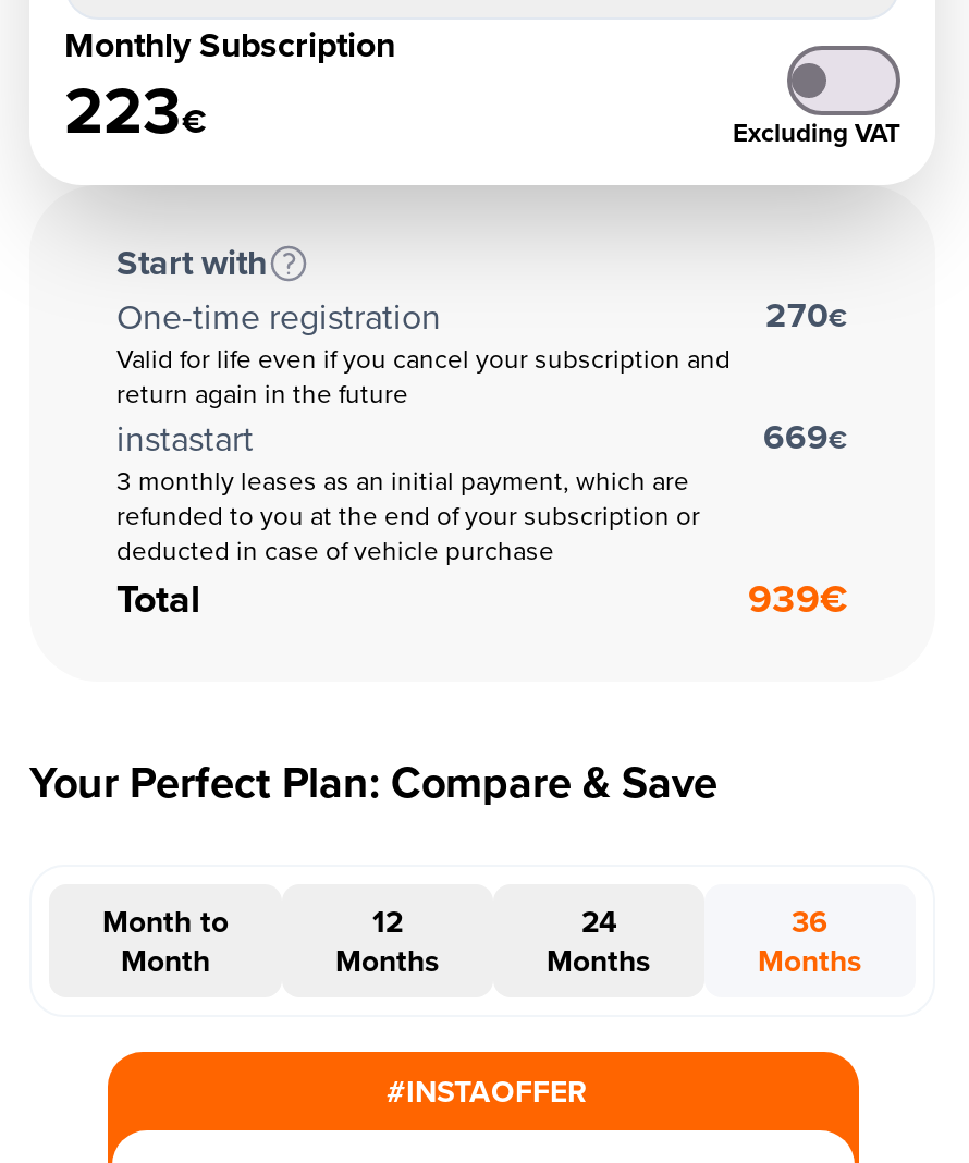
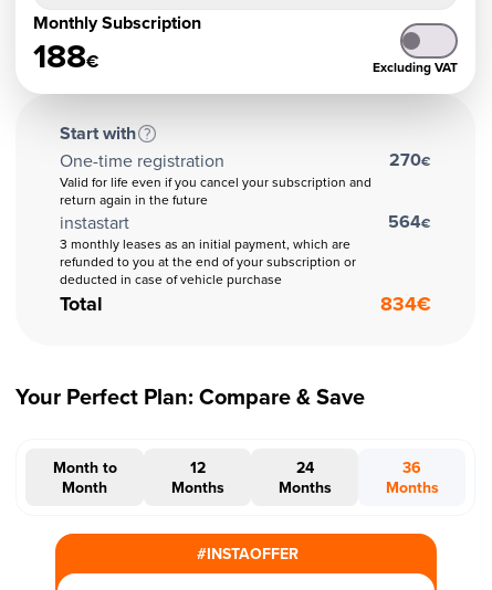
- 223€
+ 188€

- 669€
+ 564€

- 939€
+ 834€
